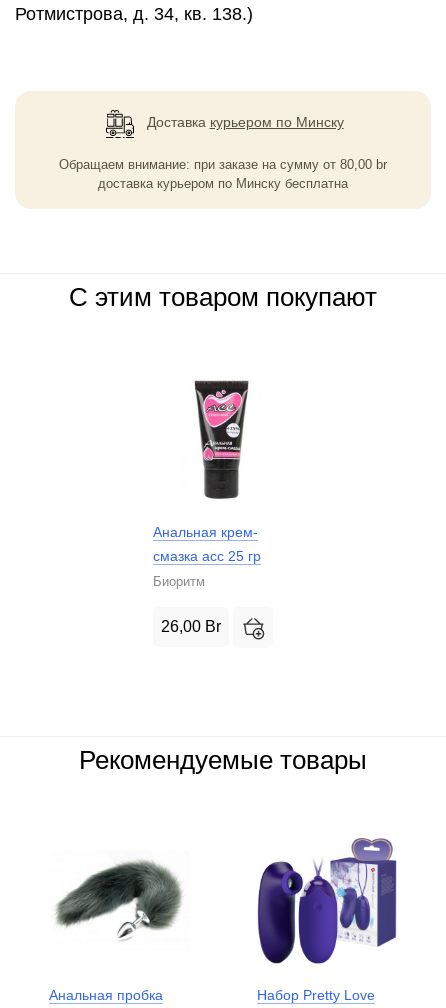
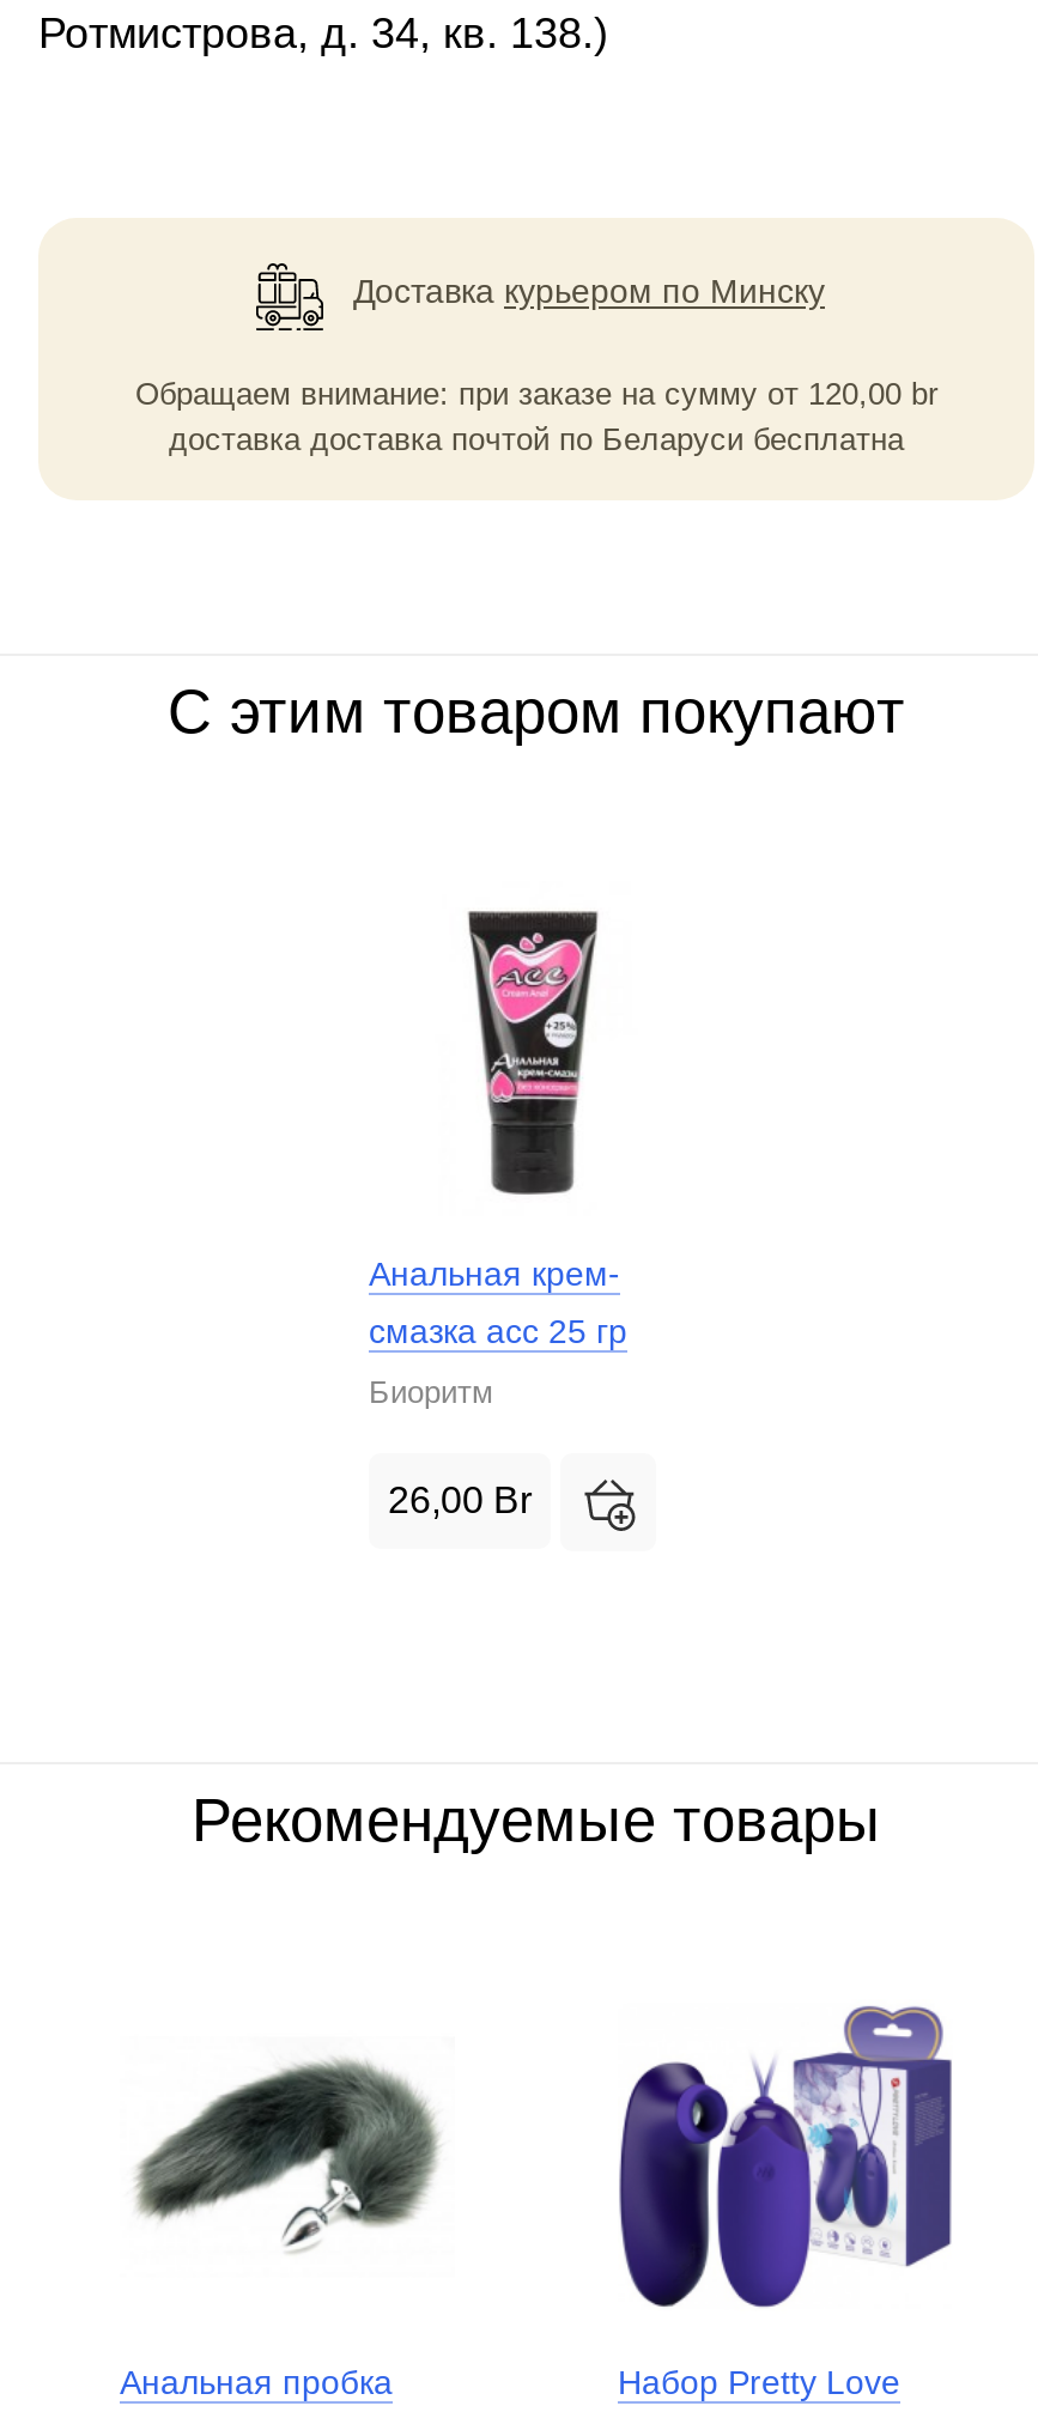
- Обращаем внимание: при заказе на сумму от 80,00 br
- доставка курьером по Минску бесплатна
+ Обращаем внимание: при заказе на сумму от 120,00 br
+ доставка доставка почтой по Беларуси бесплатна
